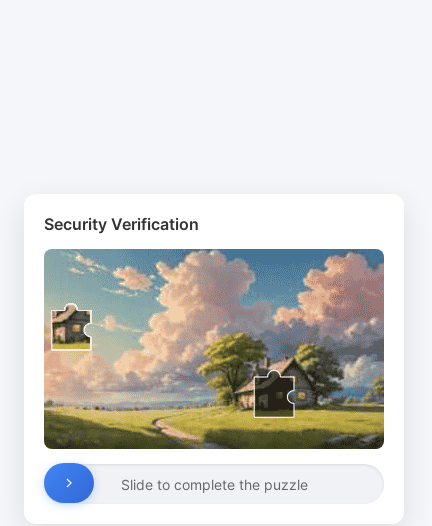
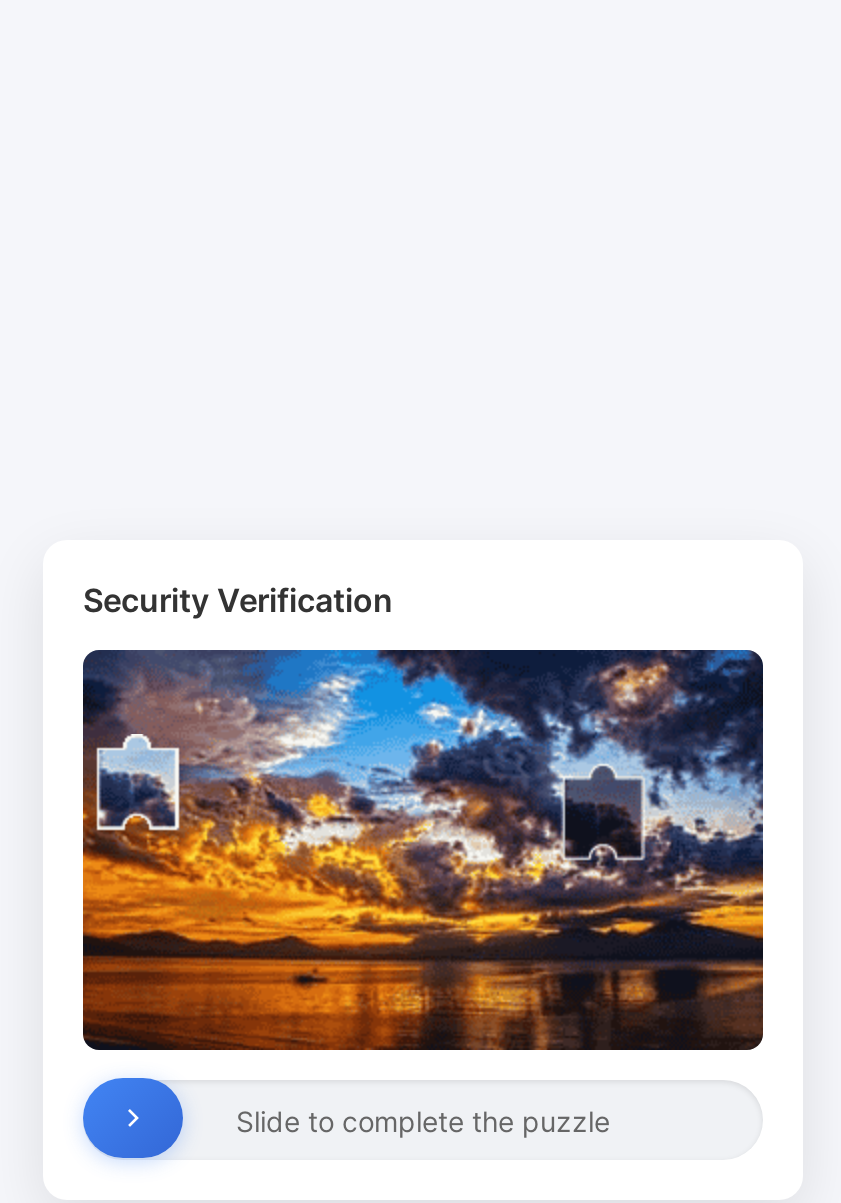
- [image]
+ [image]
